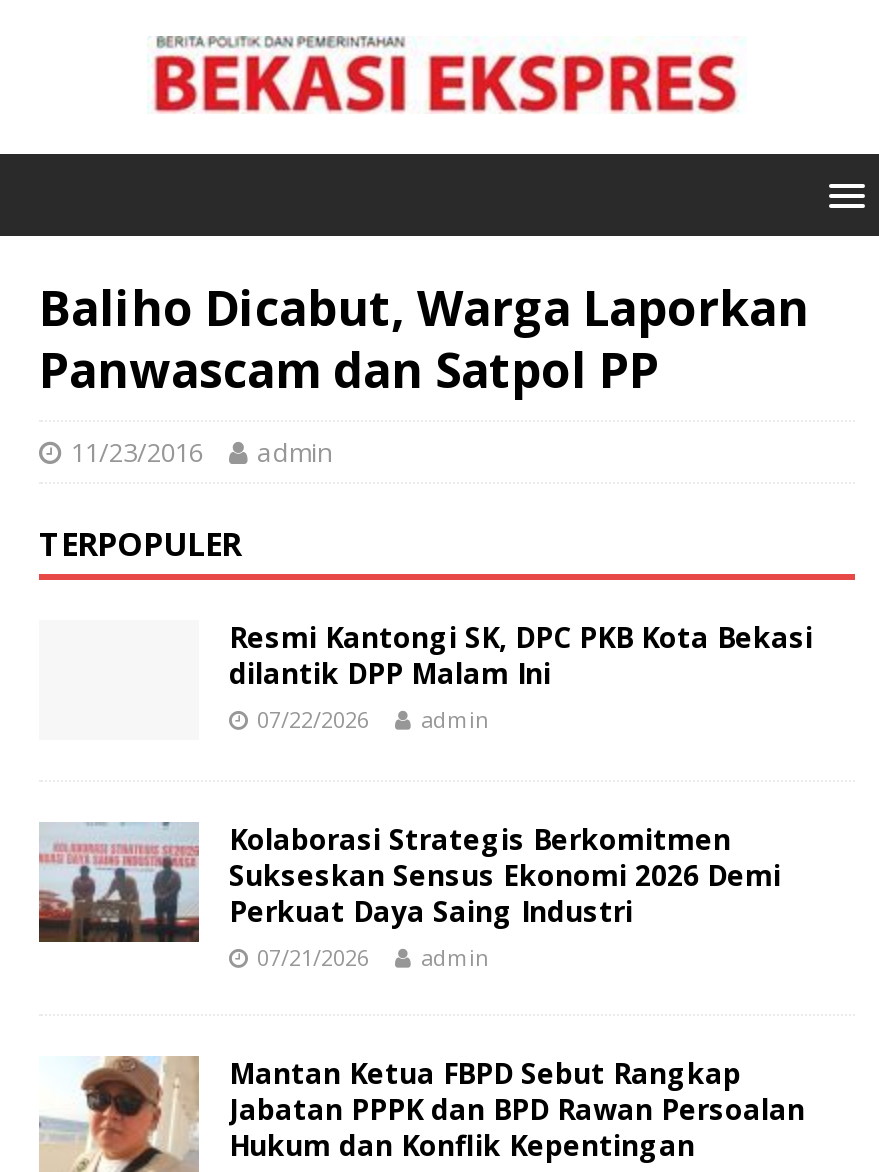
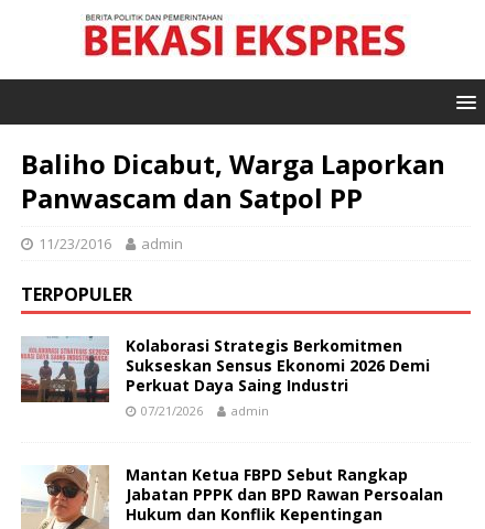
- Resmi Kantongi SK, DPC PKB Kota Bekasi
- dilantik DPP Malam Ini
- 07/22/2026
- admin
